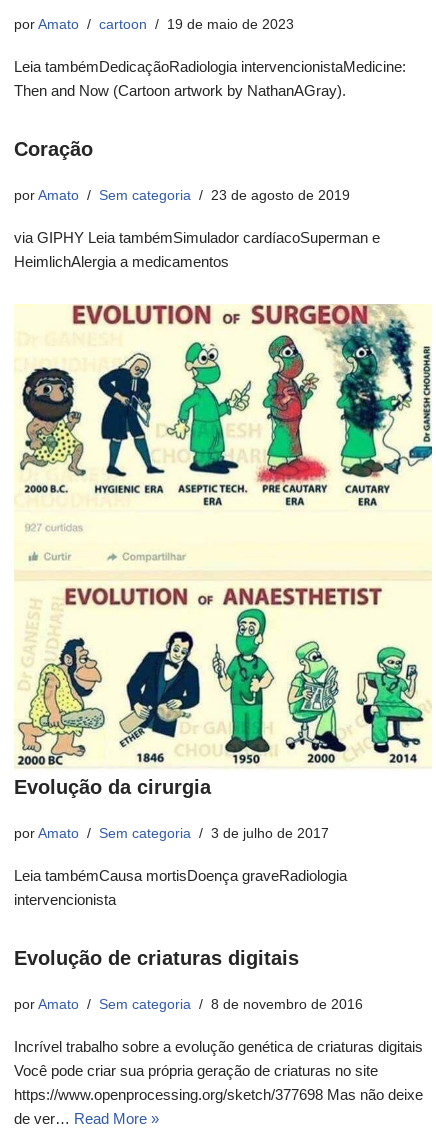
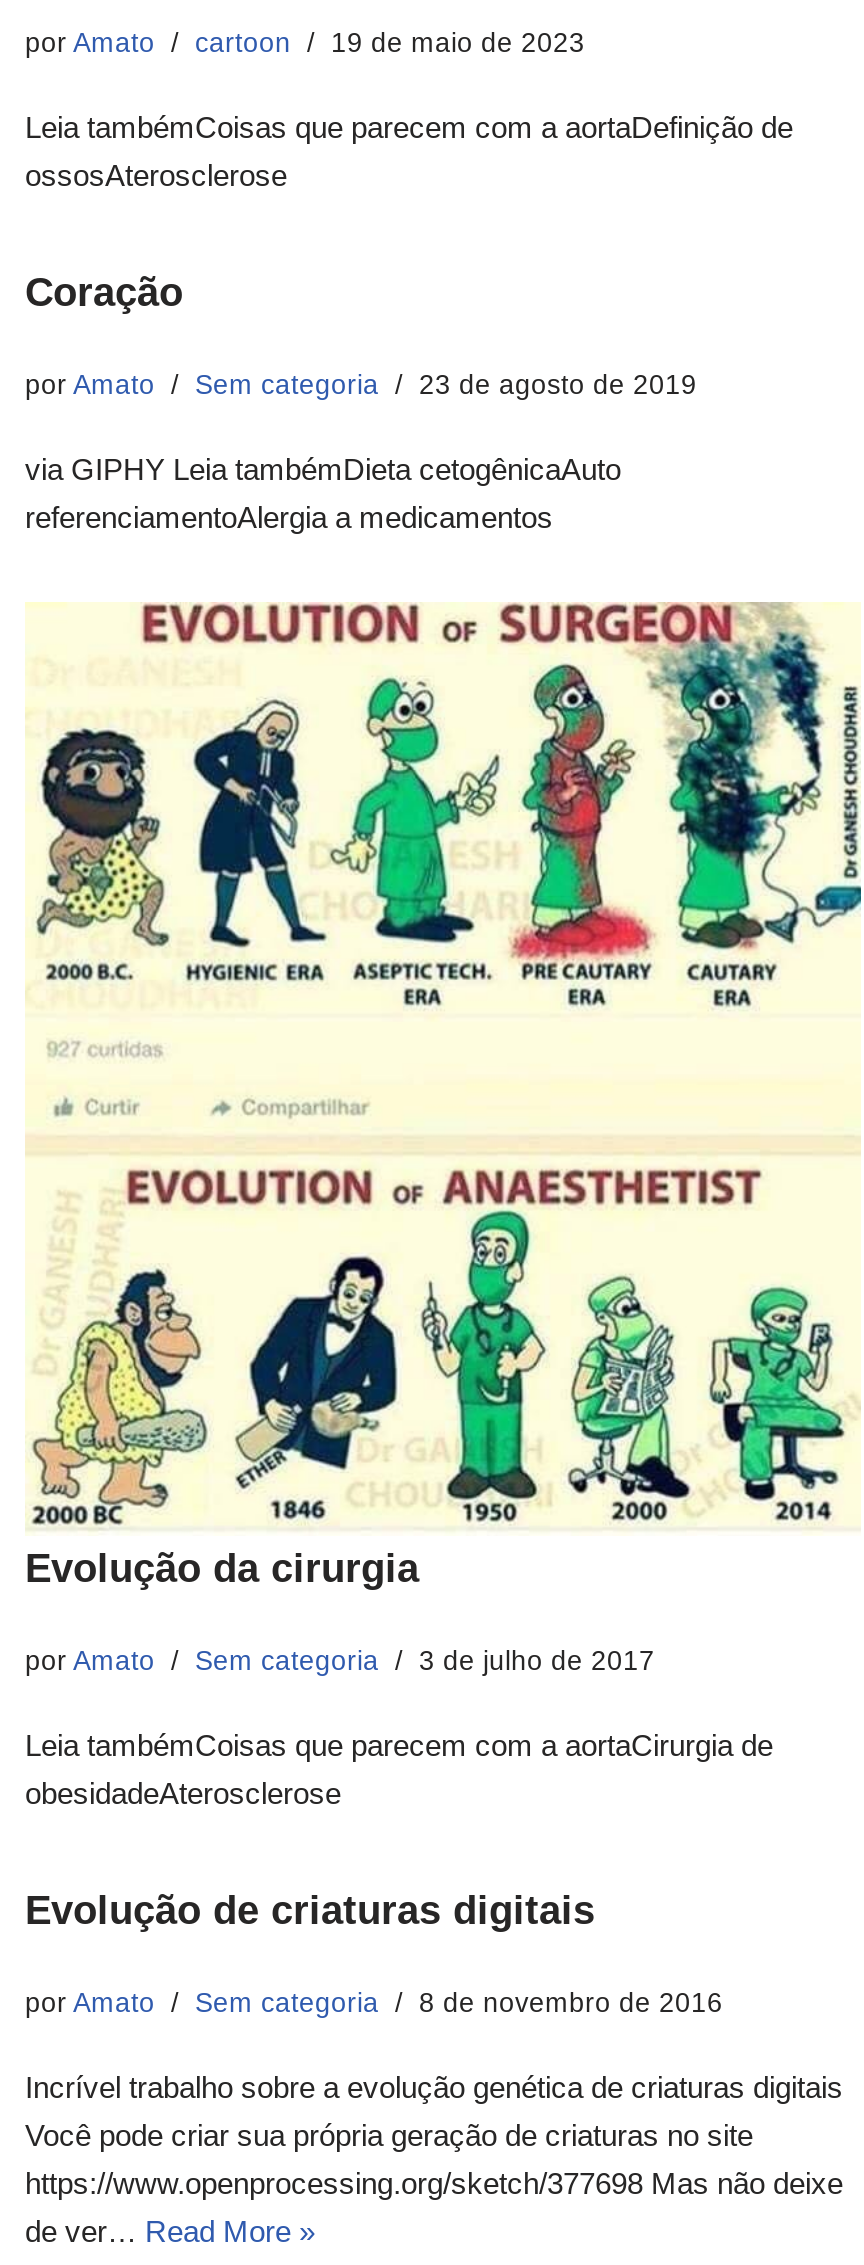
- Leia tambémDedicaçãoRadiologia intervencionistaMedicine:
- Then and Now (Cartoon artwork by NathanAGray).
+ Leia tambémCoisas que parecem com a aortaDefinição de
+ ossosAterosclerose

- via GIPHY Leia tambémSimulador cardíacoSuperman e
- HeimlichAlergia a medicamentos
+ via GIPHY Leia tambémDieta cetogênicaAuto
+ referenciamentoAlergia a medicamentos

- Leia tambémCausa mortisDoença graveRadiologia
- intervencionista
+ Leia tambémCoisas que parecem com a aortaCirurgia de
+ obesidadeAterosclerose
